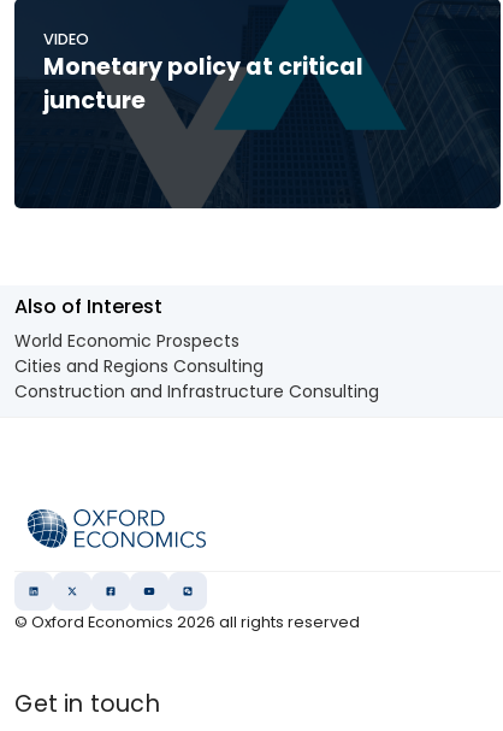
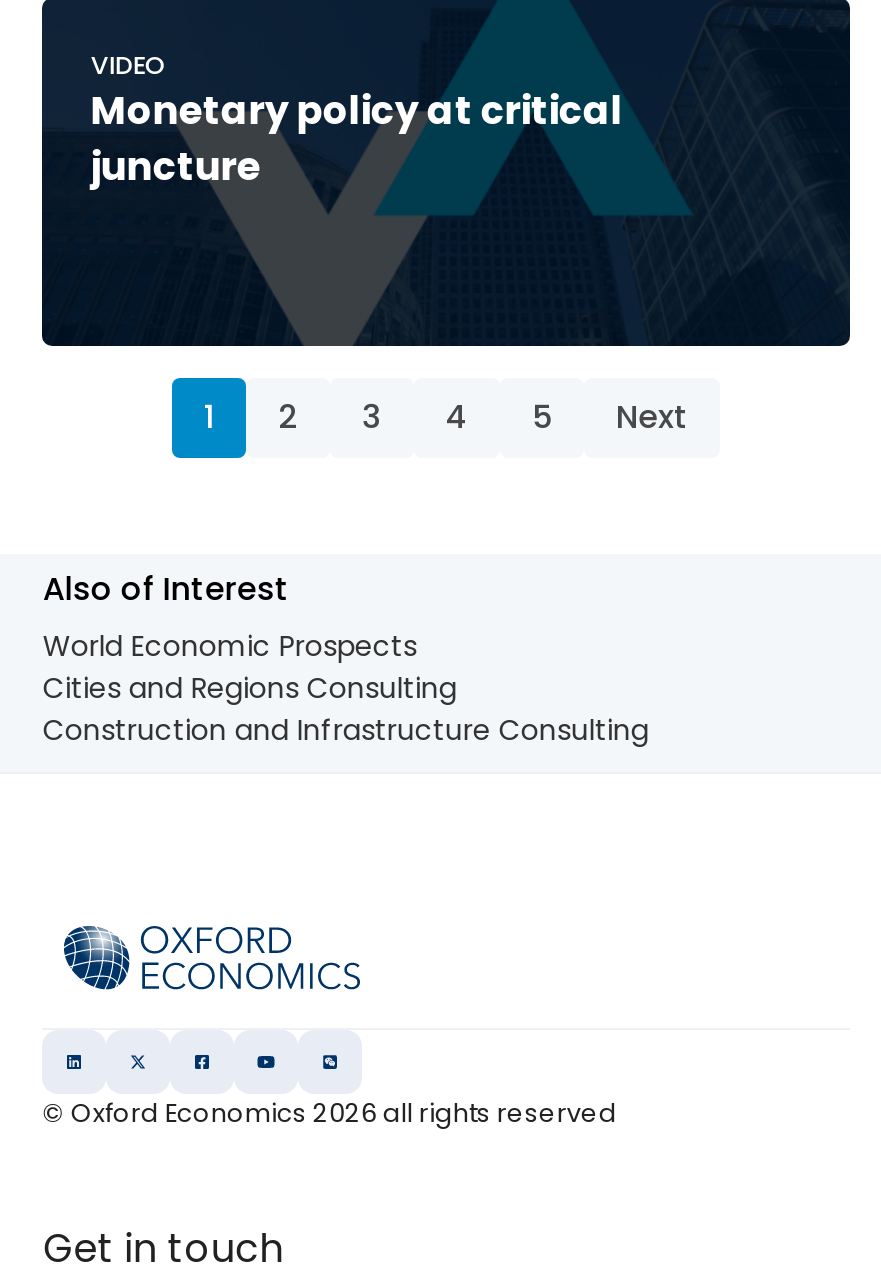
+ 1
+ 2
+ 3
+ 4
+ 5
+ Next
